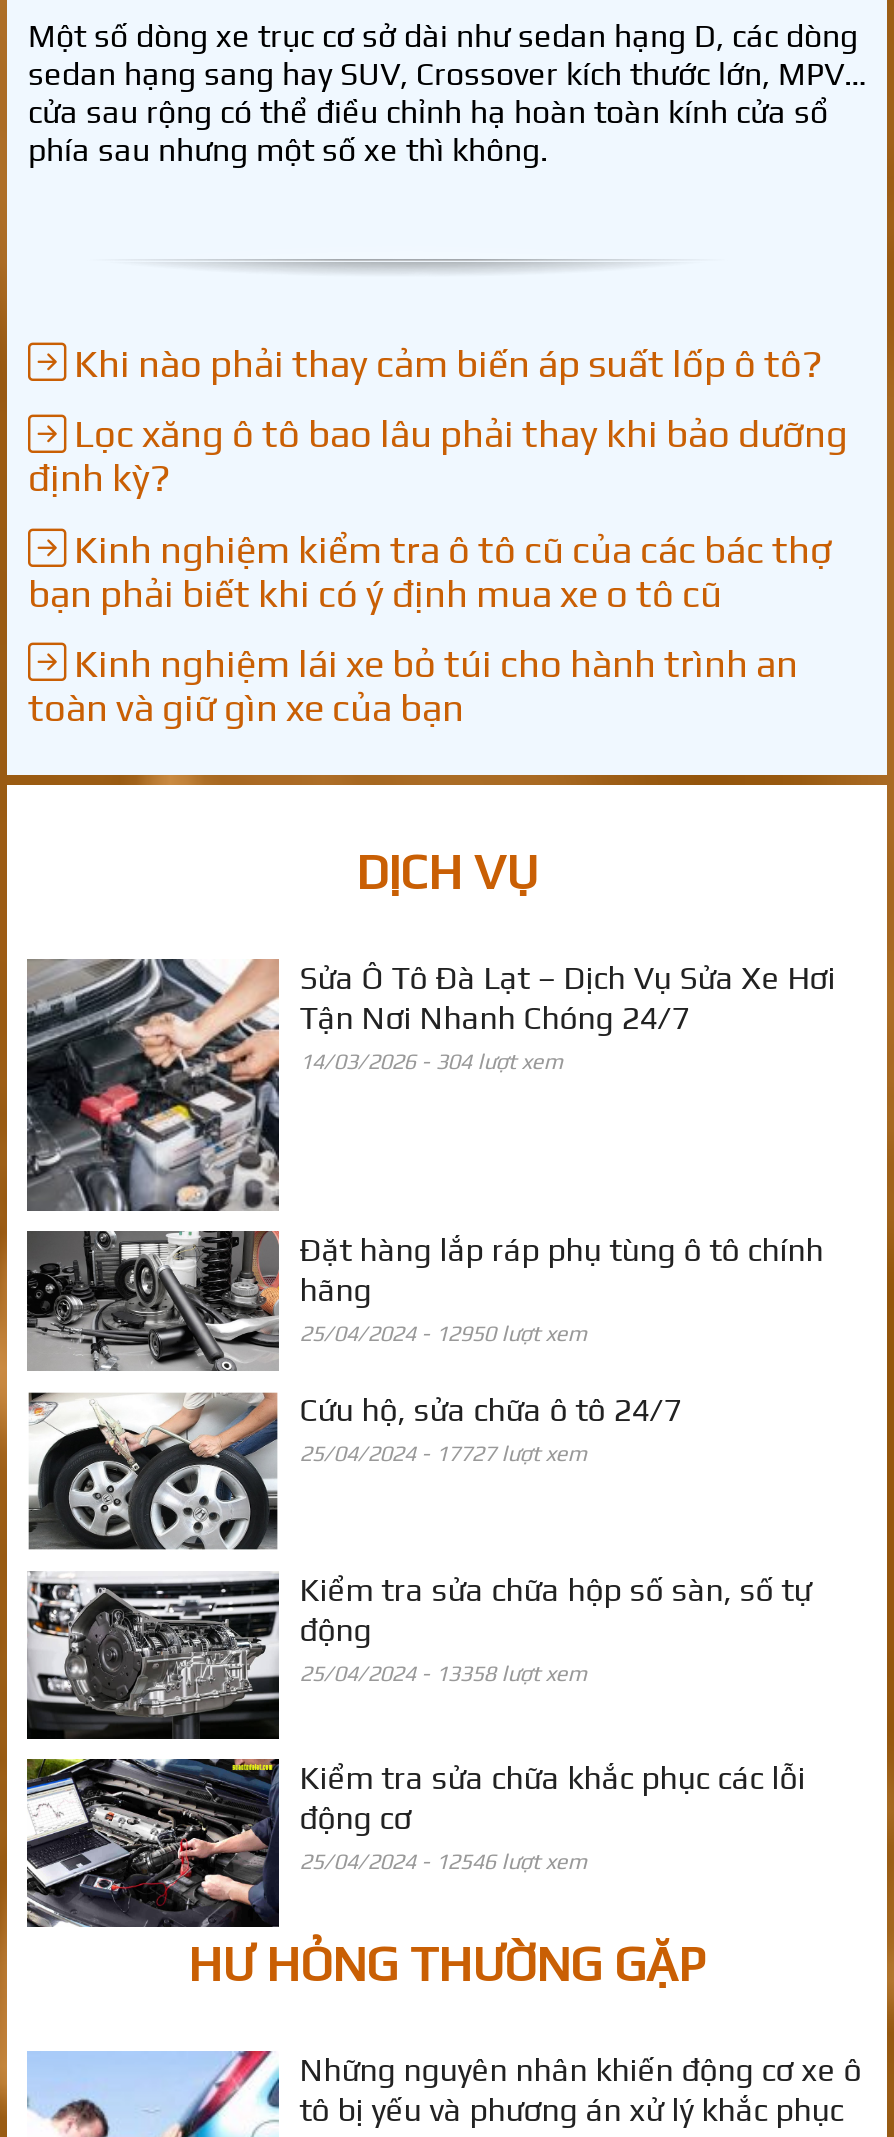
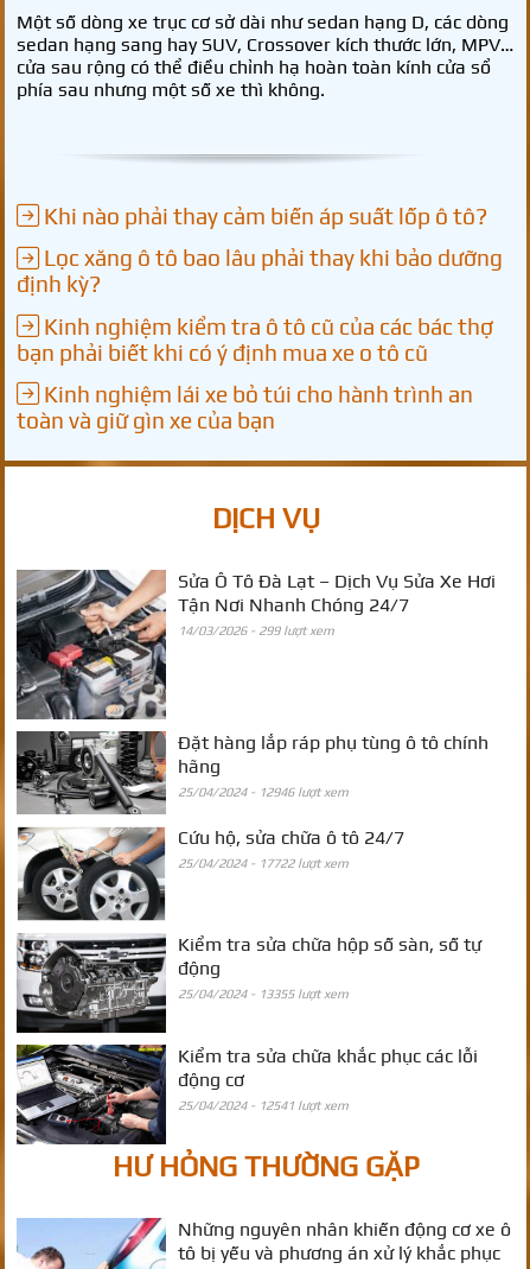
- 14/03/2026 - 304 lượt xem
+ 14/03/2026 - 299 lượt xem

- 25/04/2024 - 12950 lượt xem
+ 25/04/2024 - 12946 lượt xem

- 25/04/2024 - 17727 lượt xem
+ 25/04/2024 - 17722 lượt xem

- 25/04/2024 - 13358 lượt xem
+ 25/04/2024 - 13355 lượt xem

- 25/04/2024 - 12546 lượt xem
+ 25/04/2024 - 12541 lượt xem
